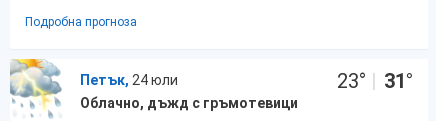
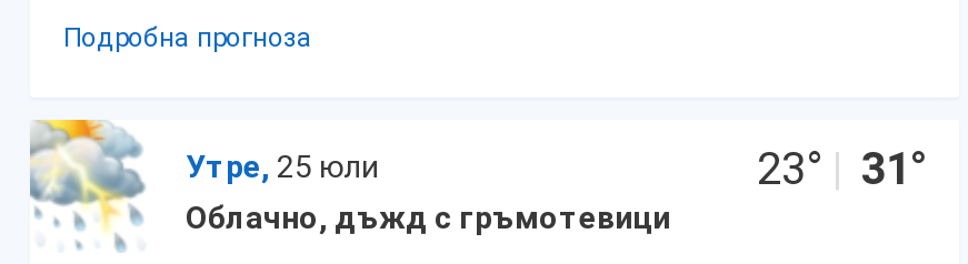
- Петък, 24 юли
+ Утре, 25 юли
